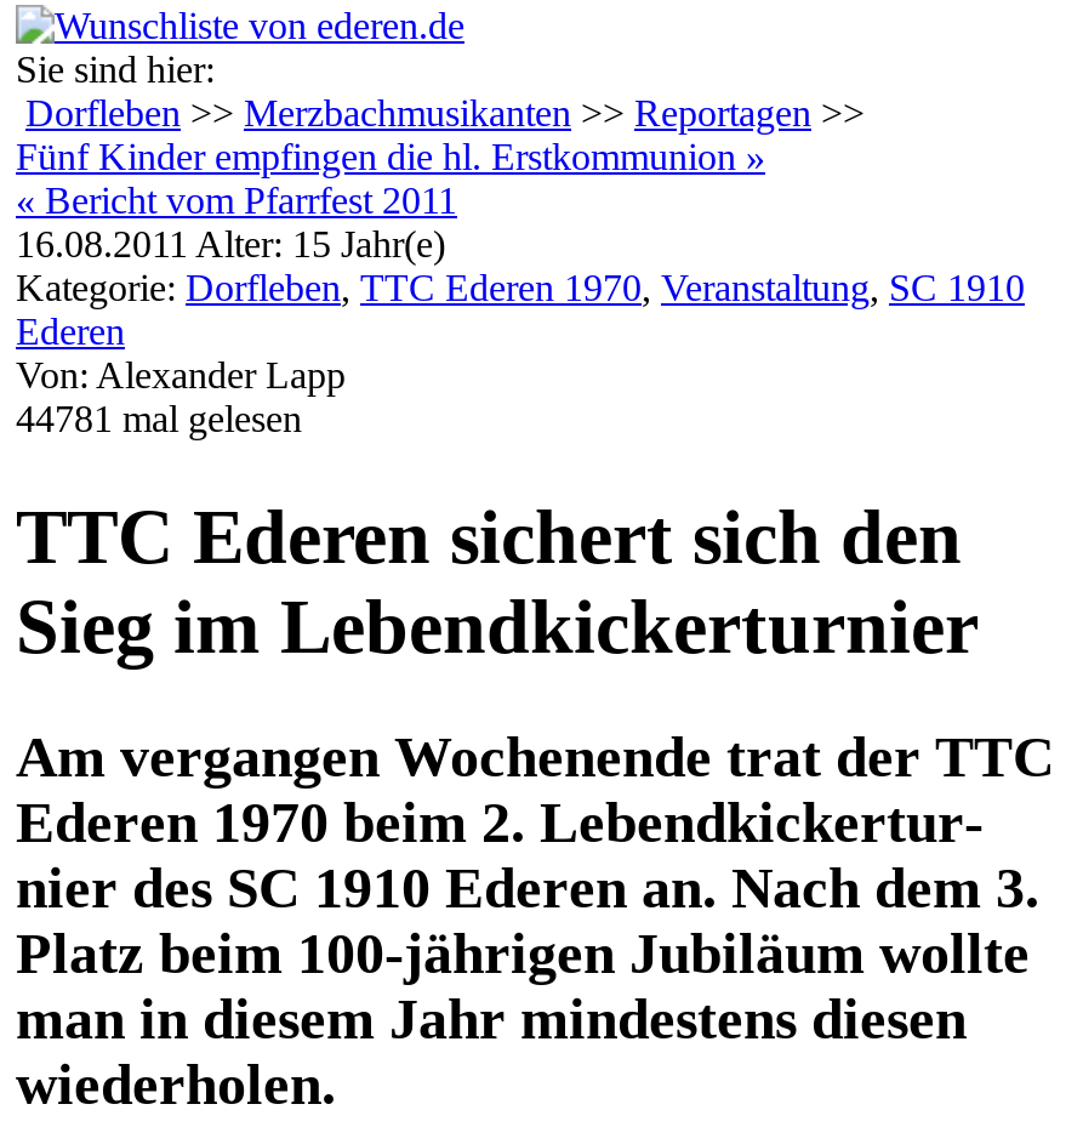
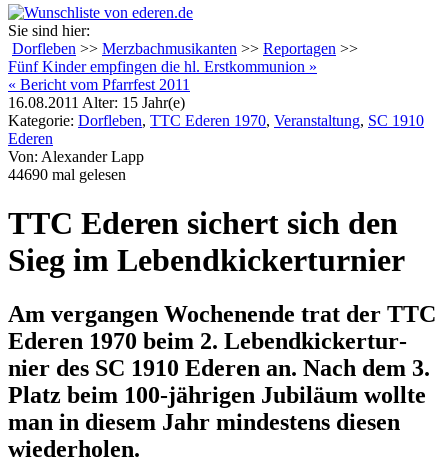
- 44781 mal gelesen
+ 44690 mal gelesen
